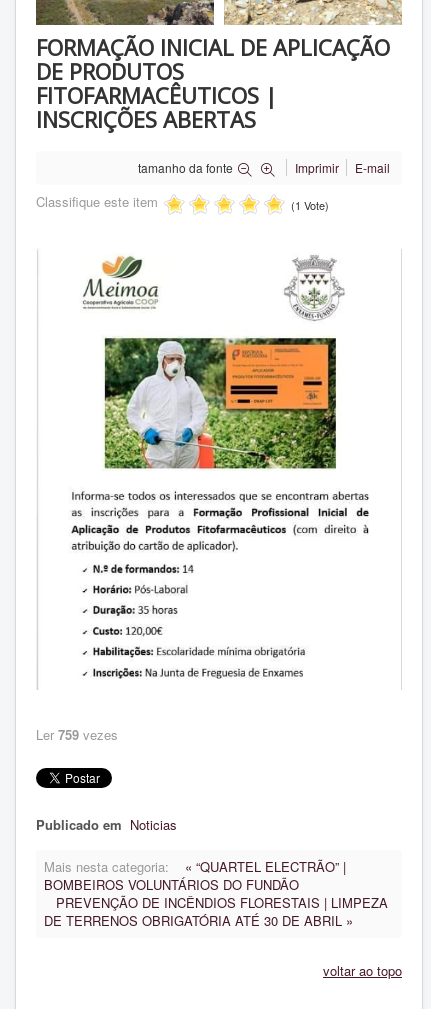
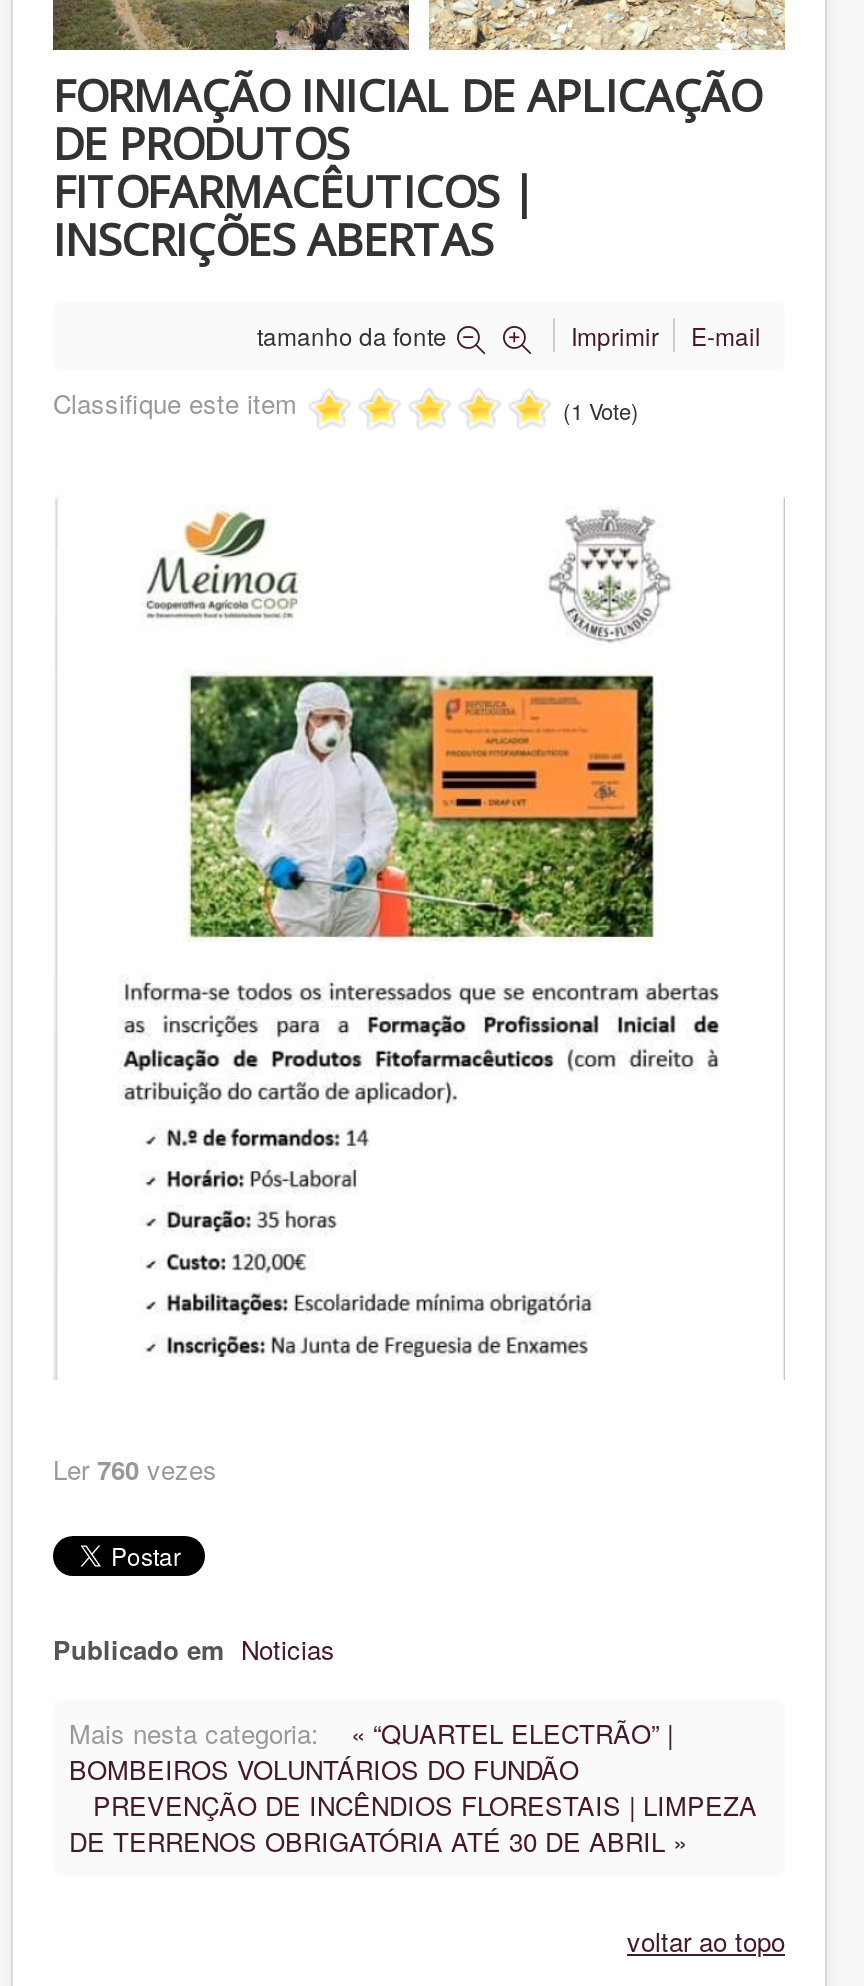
- Ler 759 vezes
+ Ler 760 vezes
